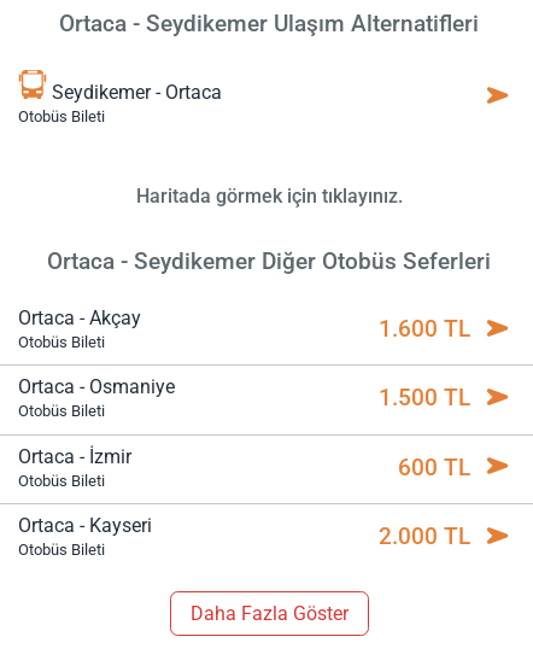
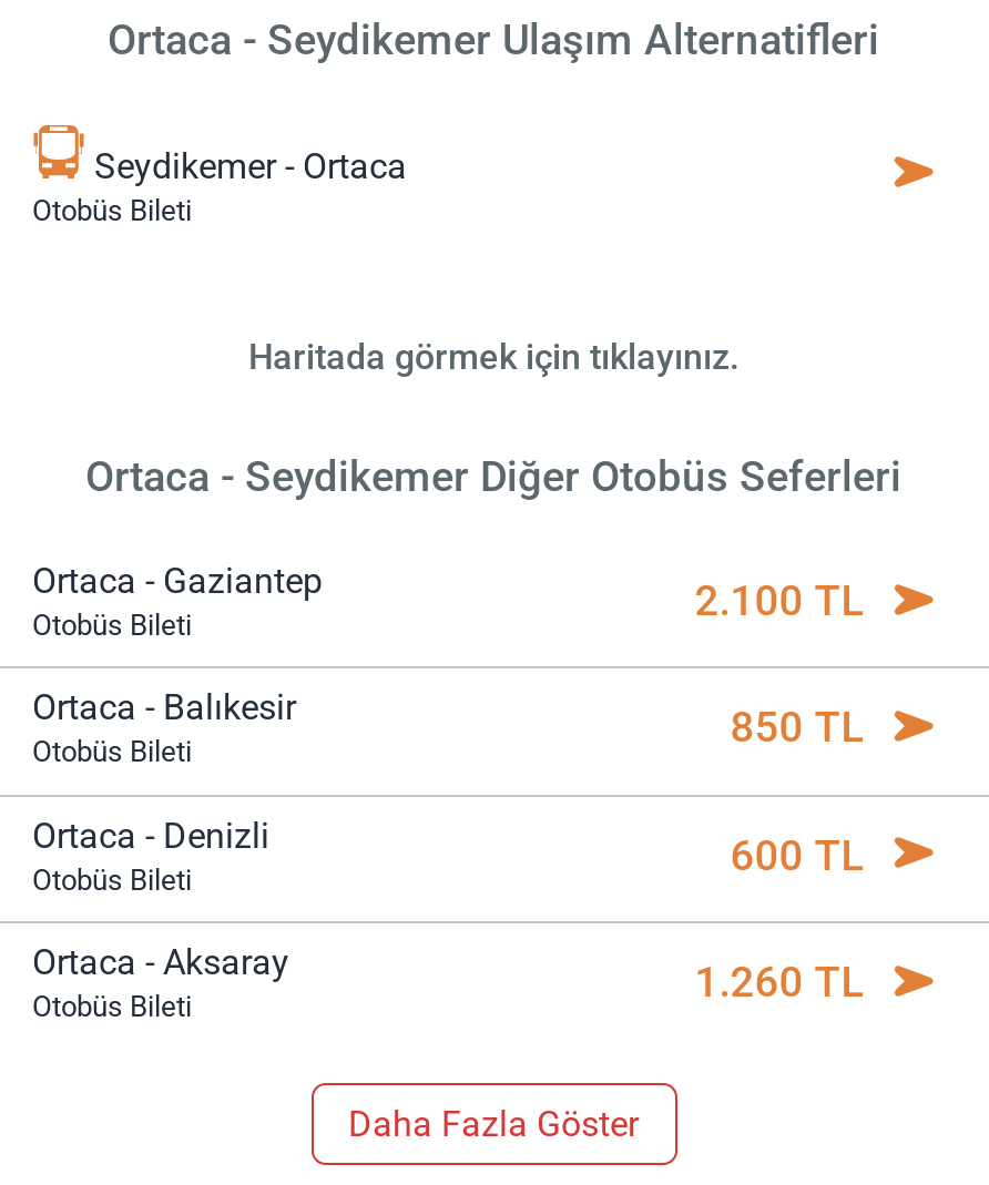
- Ortaca - Akçay
+ Ortaca - Gaziantep

- 1.600 TL
+ 2.100 TL

- Ortaca - Osmaniye
+ Ortaca - Balıkesir

- 1.500 TL
+ 850 TL

- Ortaca - İzmir
+ Ortaca - Denizli

- Ortaca - Kayseri
+ Ortaca - Aksaray

- 2.000 TL
+ 1.260 TL
